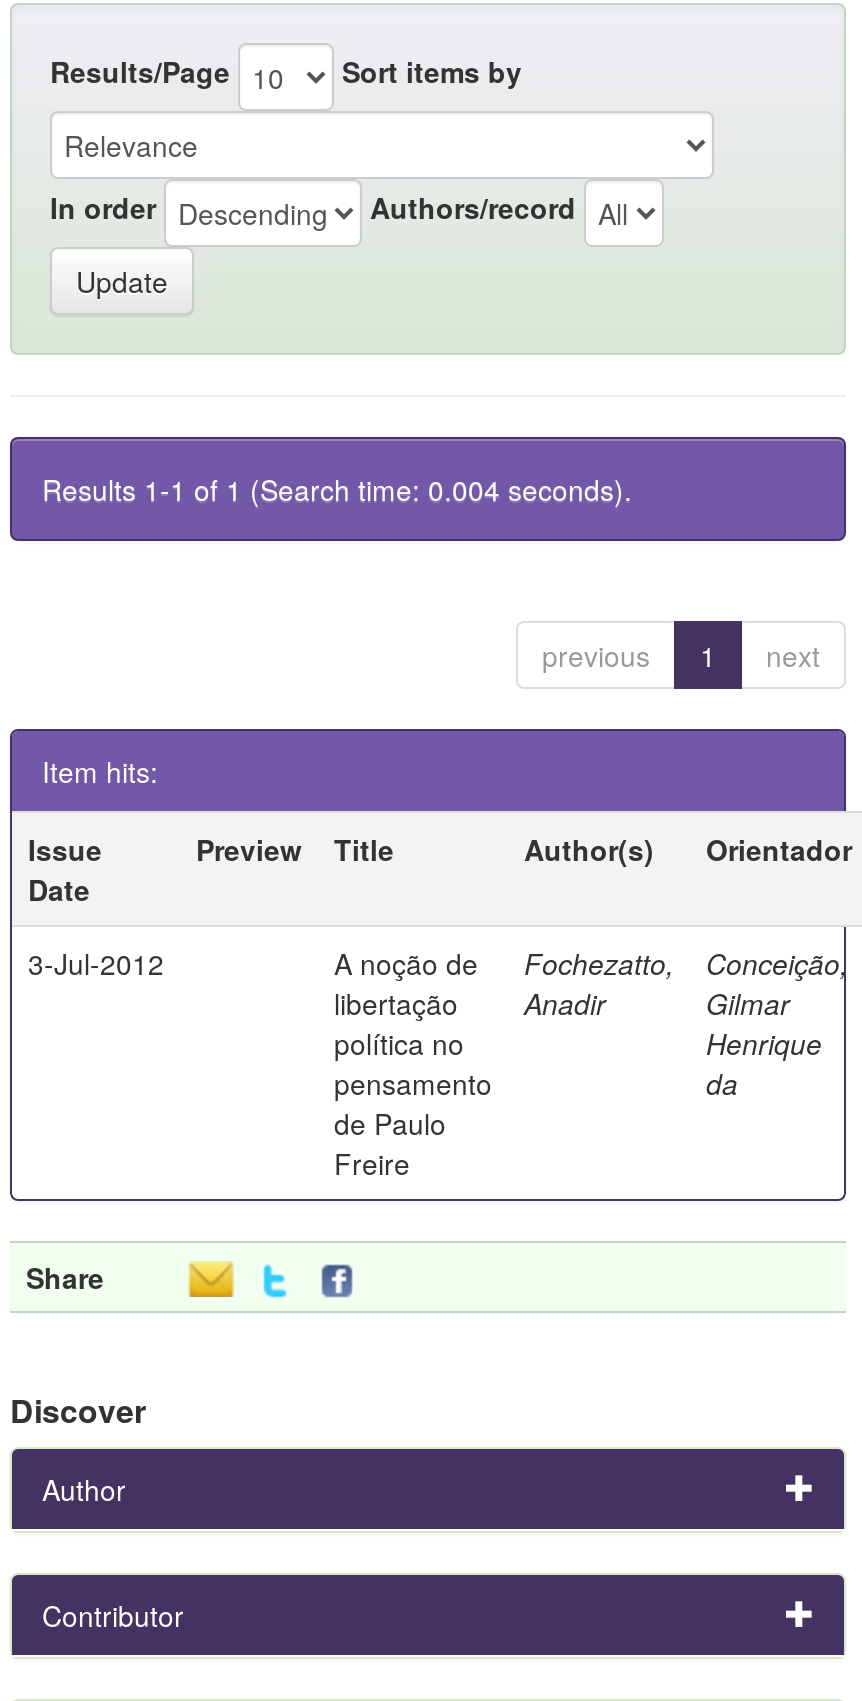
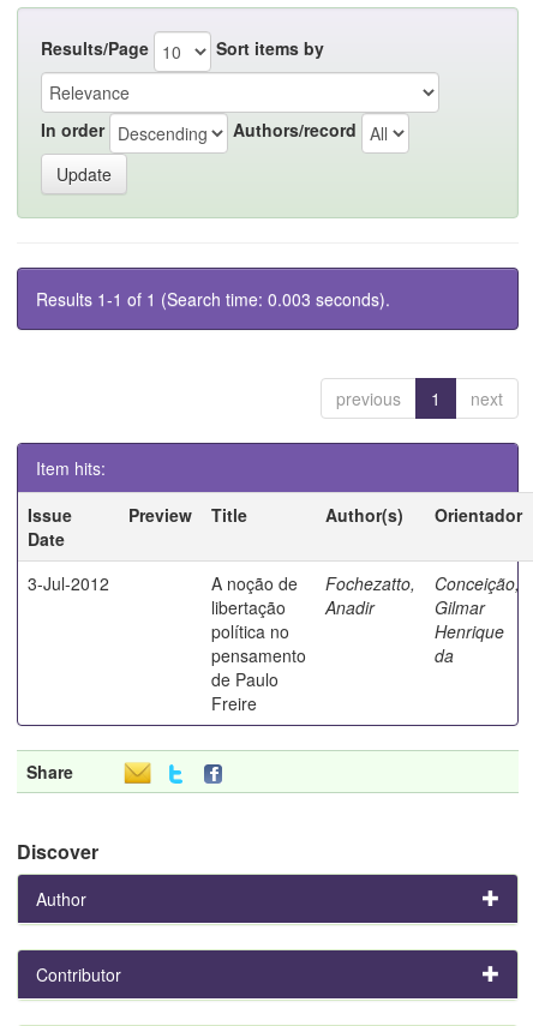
- Results 1-1 of 1 (Search time: 0.004 seconds).
+ Results 1-1 of 1 (Search time: 0.003 seconds).
